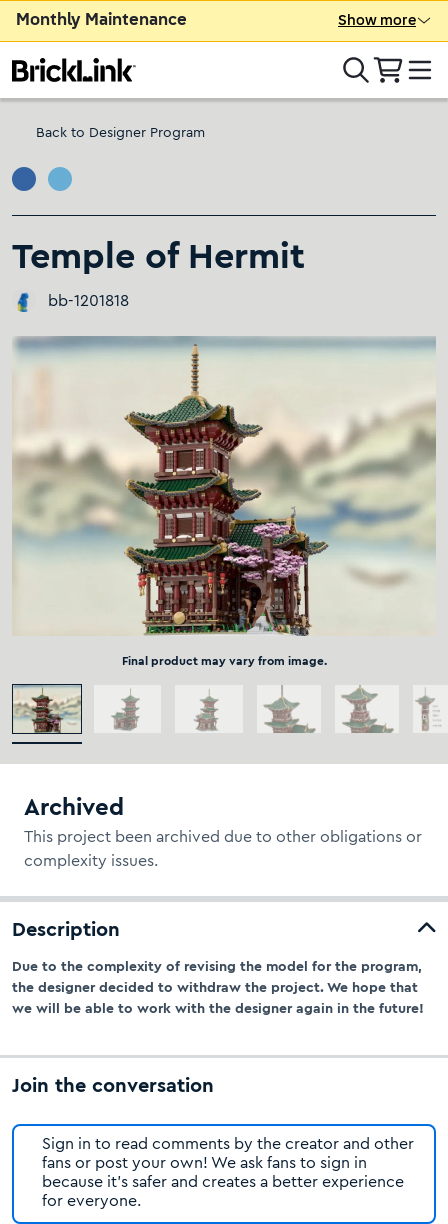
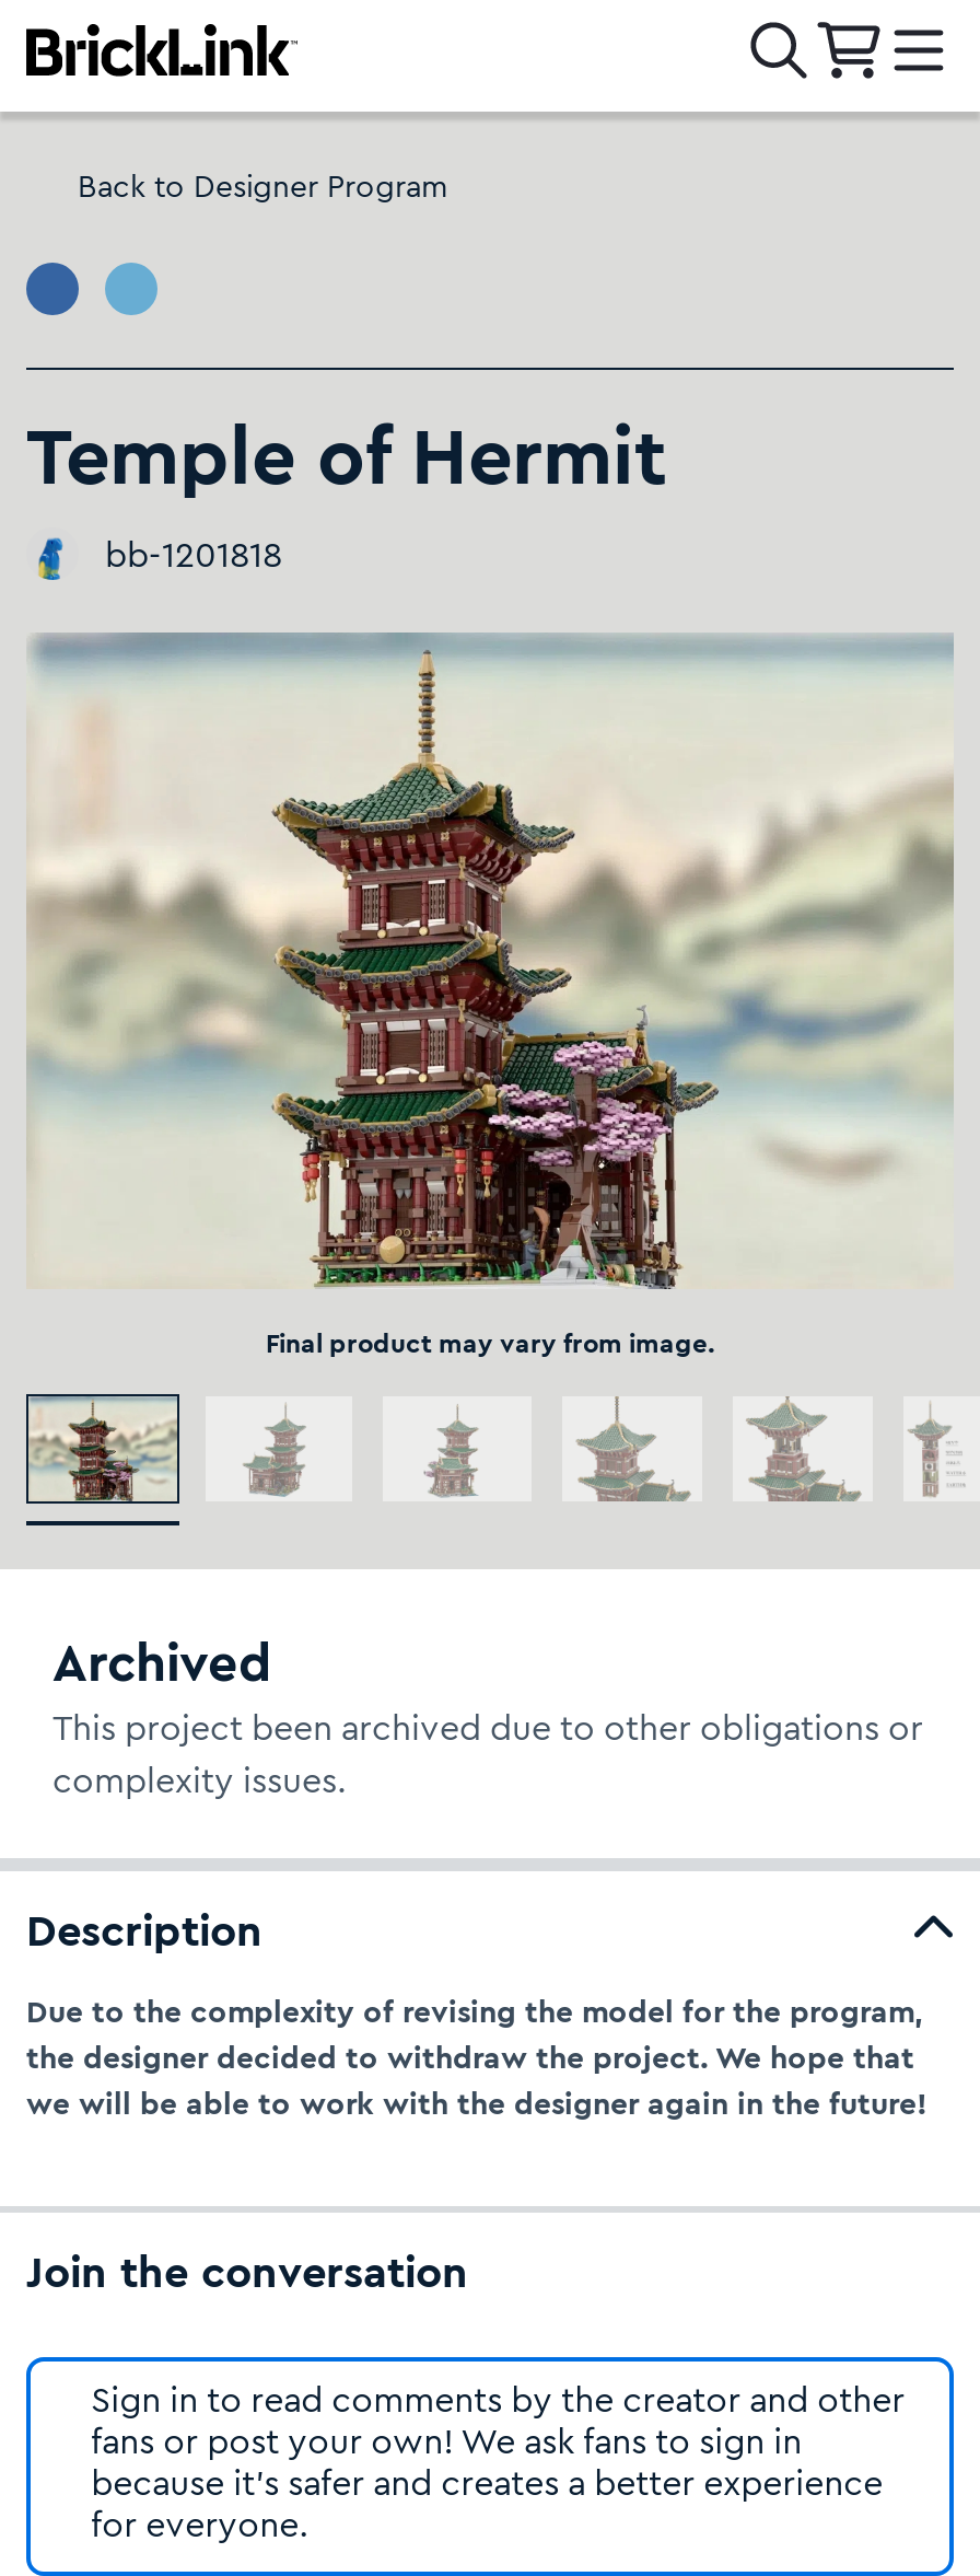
- Monthly Maintenance
- Show more
